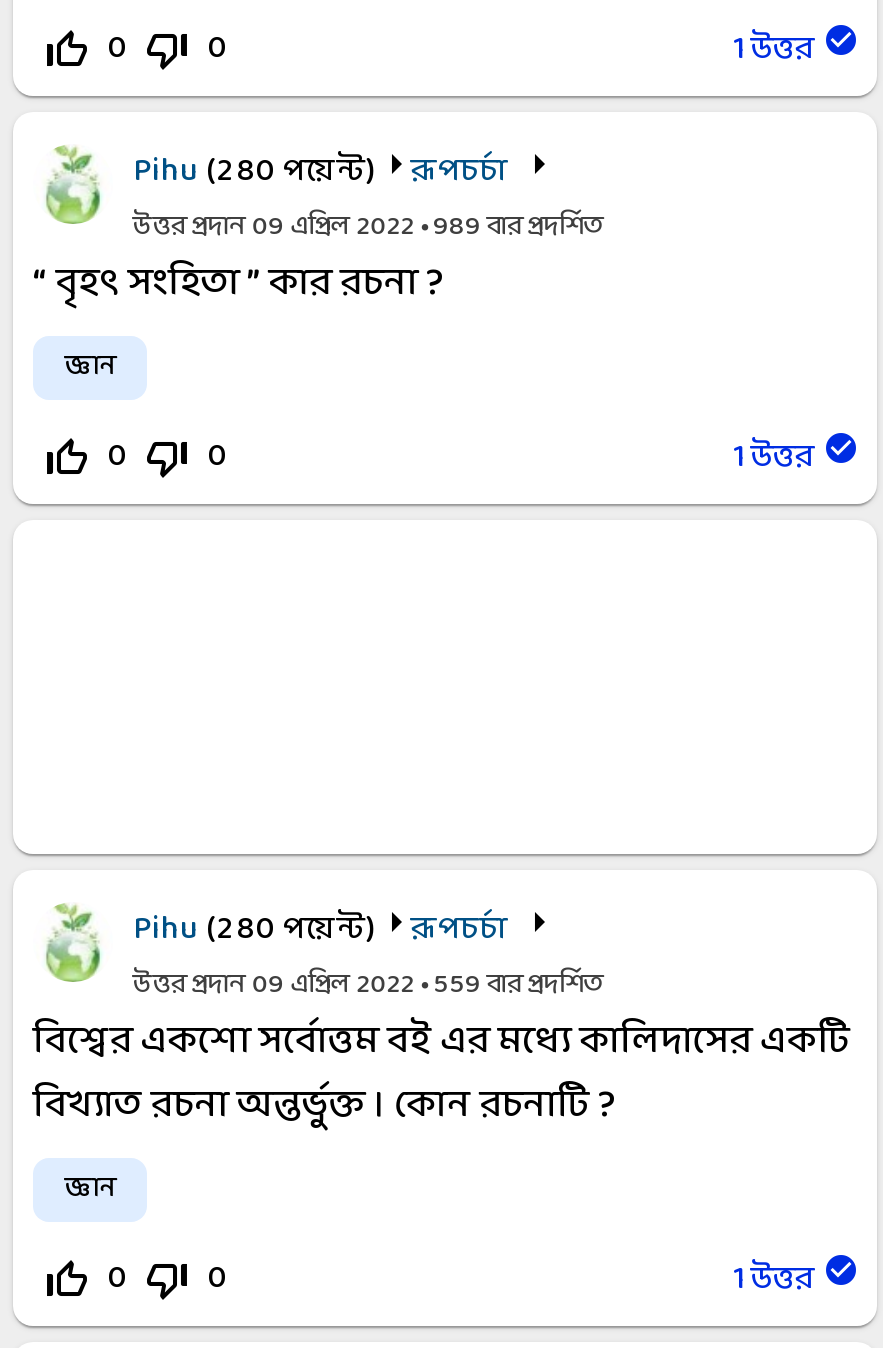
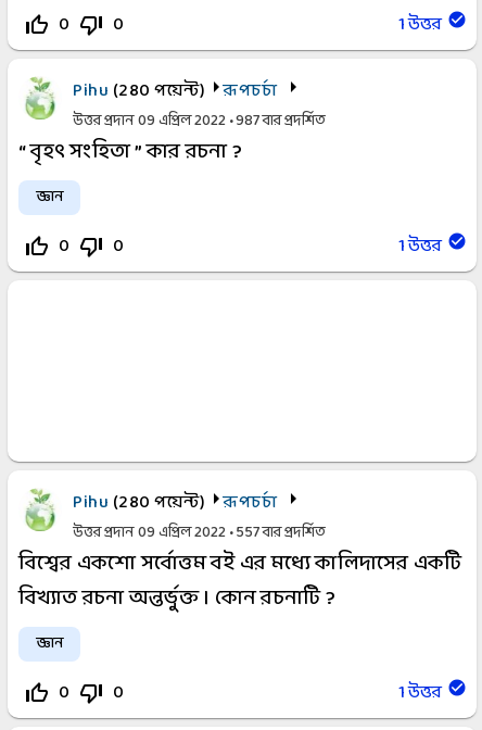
- উত্তর প্রদান 09 এপ্রিল 2022 989বার প্রদর্শিত
+ উত্তর প্রদান 09 এপ্রিল 2022 987বার প্রদর্শিত

- উত্তর প্রদান 09 এপ্রিল 2022 559বার প্রদর্শিত
+ উত্তর প্রদান 09 এপ্রিল 2022 557বার প্রদর্শিত
